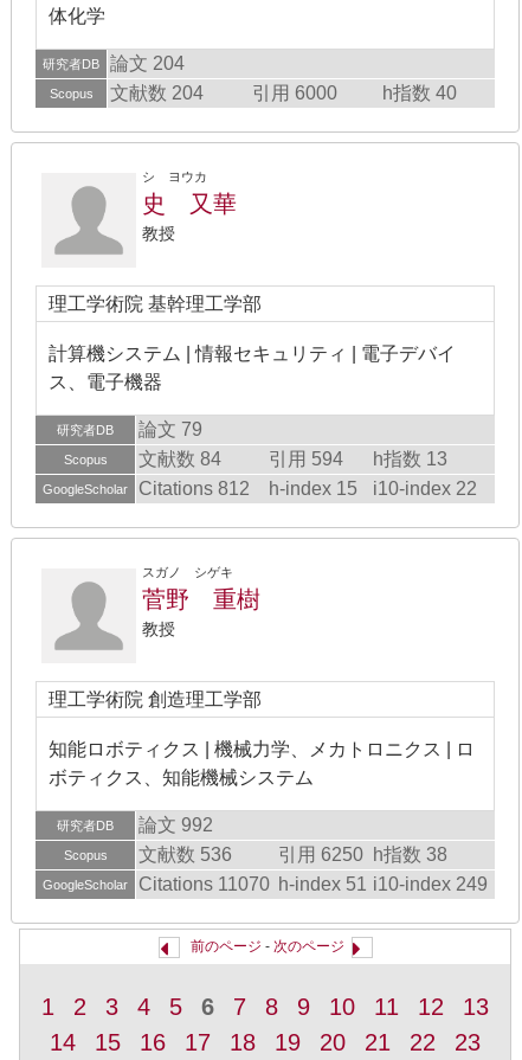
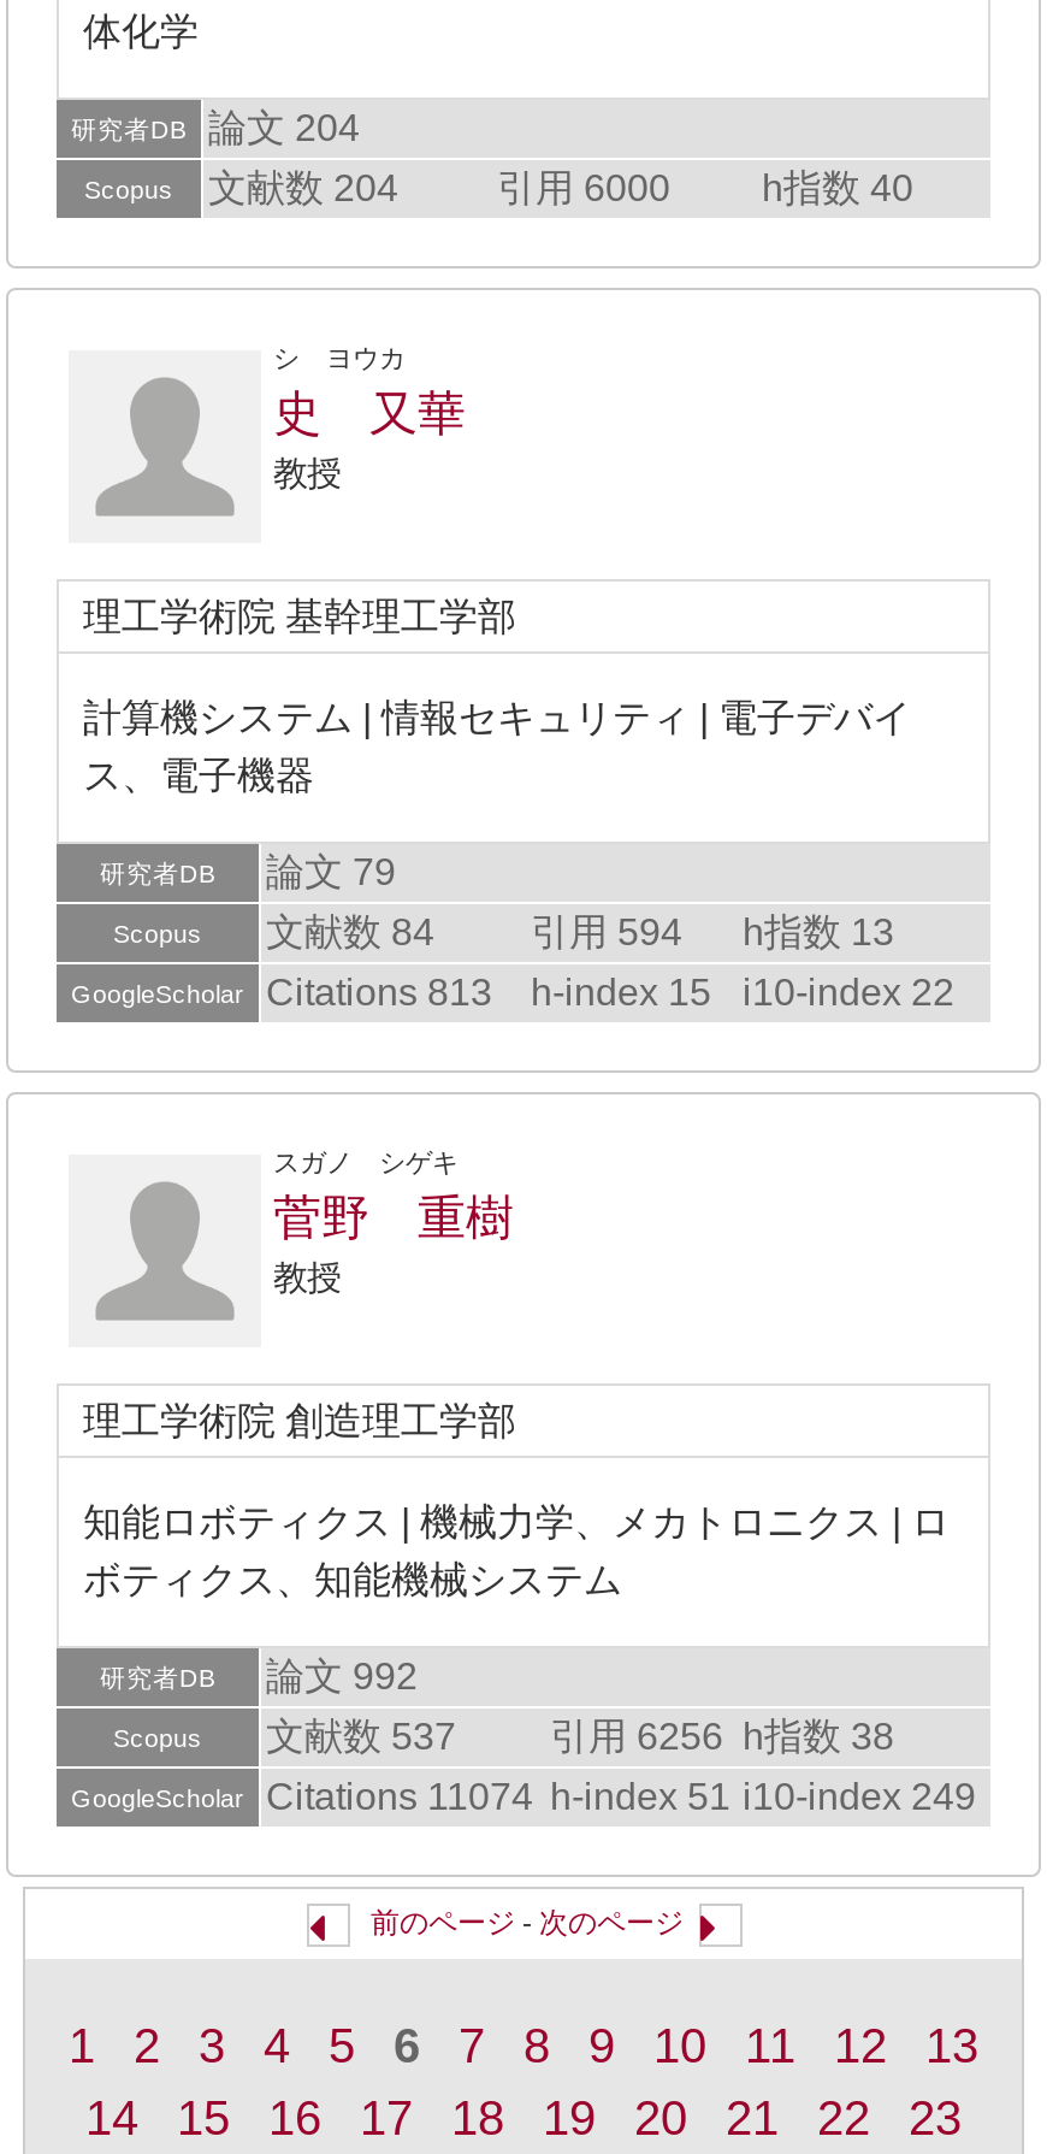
- GoogleScholar Citations 812 h-index 15 i10-index 22
+ GoogleScholar Citations 813 h-index 15 i10-index 22

- 文献数 536
+ 文献数 537

- 引用 6250 h指数 38
+ 引用 6256 h指数 38

- Citations 11070 h-index 51 i10-index 249
+ Citations 11074 h-index 51 i10-index 249
